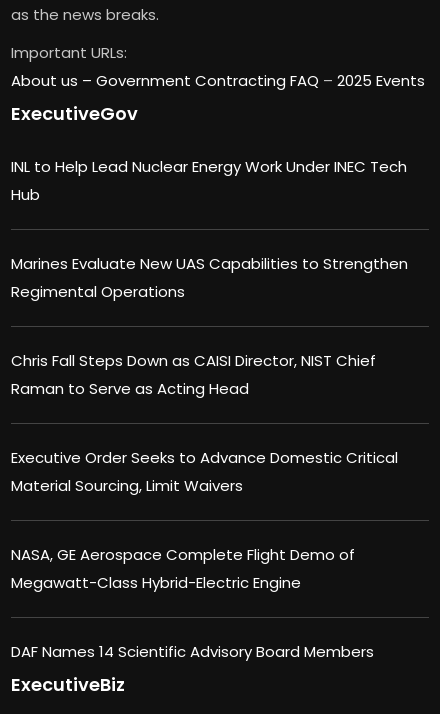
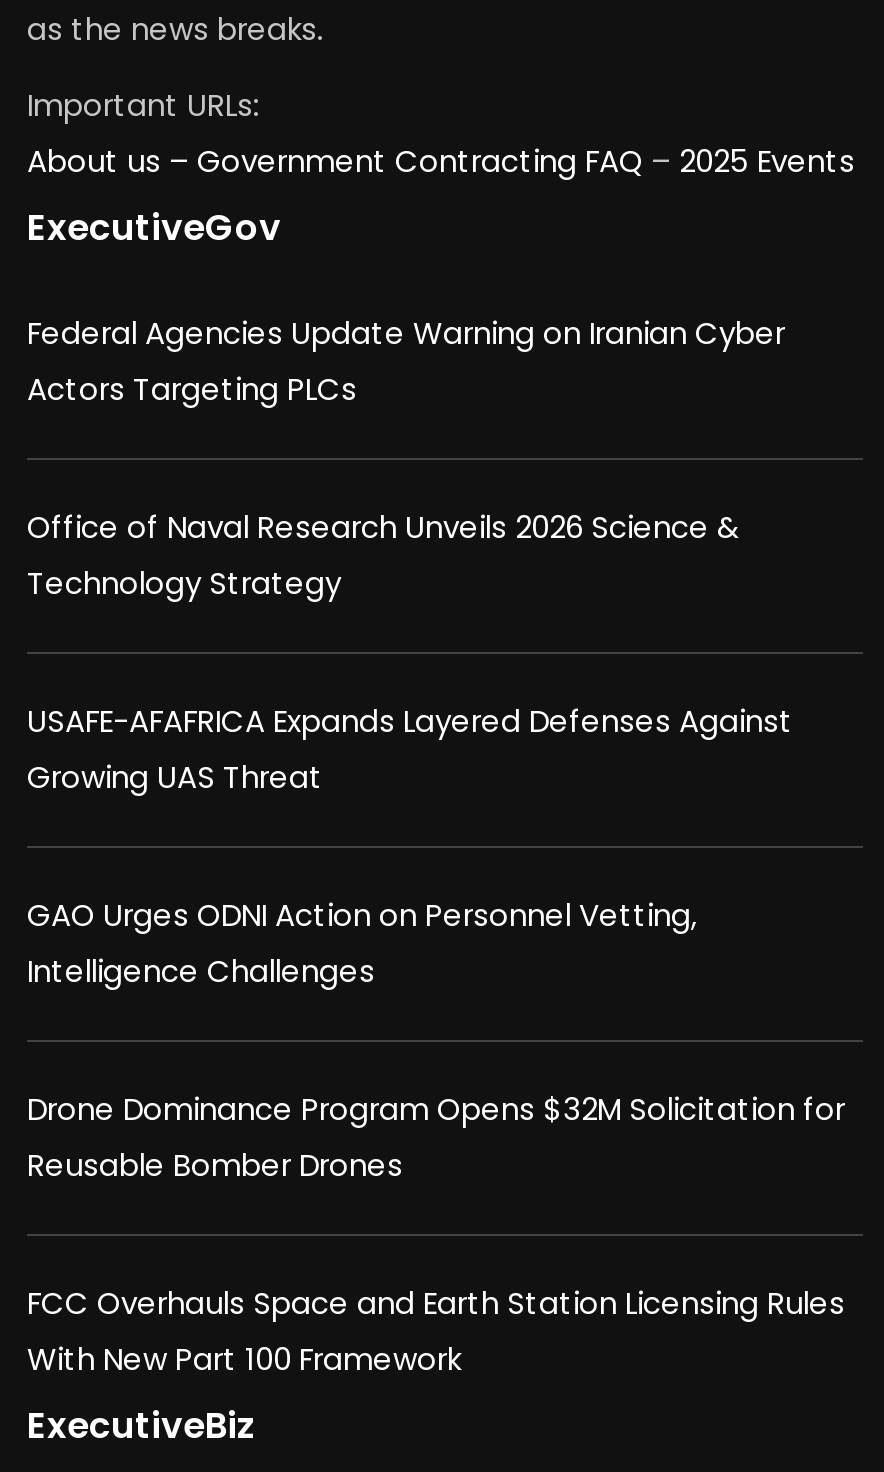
- INL to Help Lead Nuclear Energy Work Under INEC Tech
- Hub
+ Federal Agencies Update Warning on Iranian Cyber
+ Actors Targeting PLCs

- Marines Evaluate New UAS Capabilities to Strengthen
- Regimental Operations
+ Office of Naval Research Unveils 2026 Science &
+ Technology Strategy

- Chris Fall Steps Down as CAISI Director, NIST Chief
- Raman to Serve as Acting Head
+ USAFE-AFAFRICA Expands Layered Defenses Against
+ Growing UAS Threat

- Executive Order Seeks to Advance Domestic Critical
- Material Sourcing, Limit Waivers
+ GAO Urges ODNI Action on Personnel Vetting,
+ Intelligence Challenges

- NASA, GE Aerospace Complete Flight Demo of
- Megawatt-Class Hybrid-Electric Engine
+ Drone Dominance Program Opens $32M Solicitation for
+ Reusable Bomber Drones

- DAF Names 14 Scientific Advisory Board Members
+ FCC Overhauls Space and Earth Station Licensing Rules
+ With New Part 100 Framework
